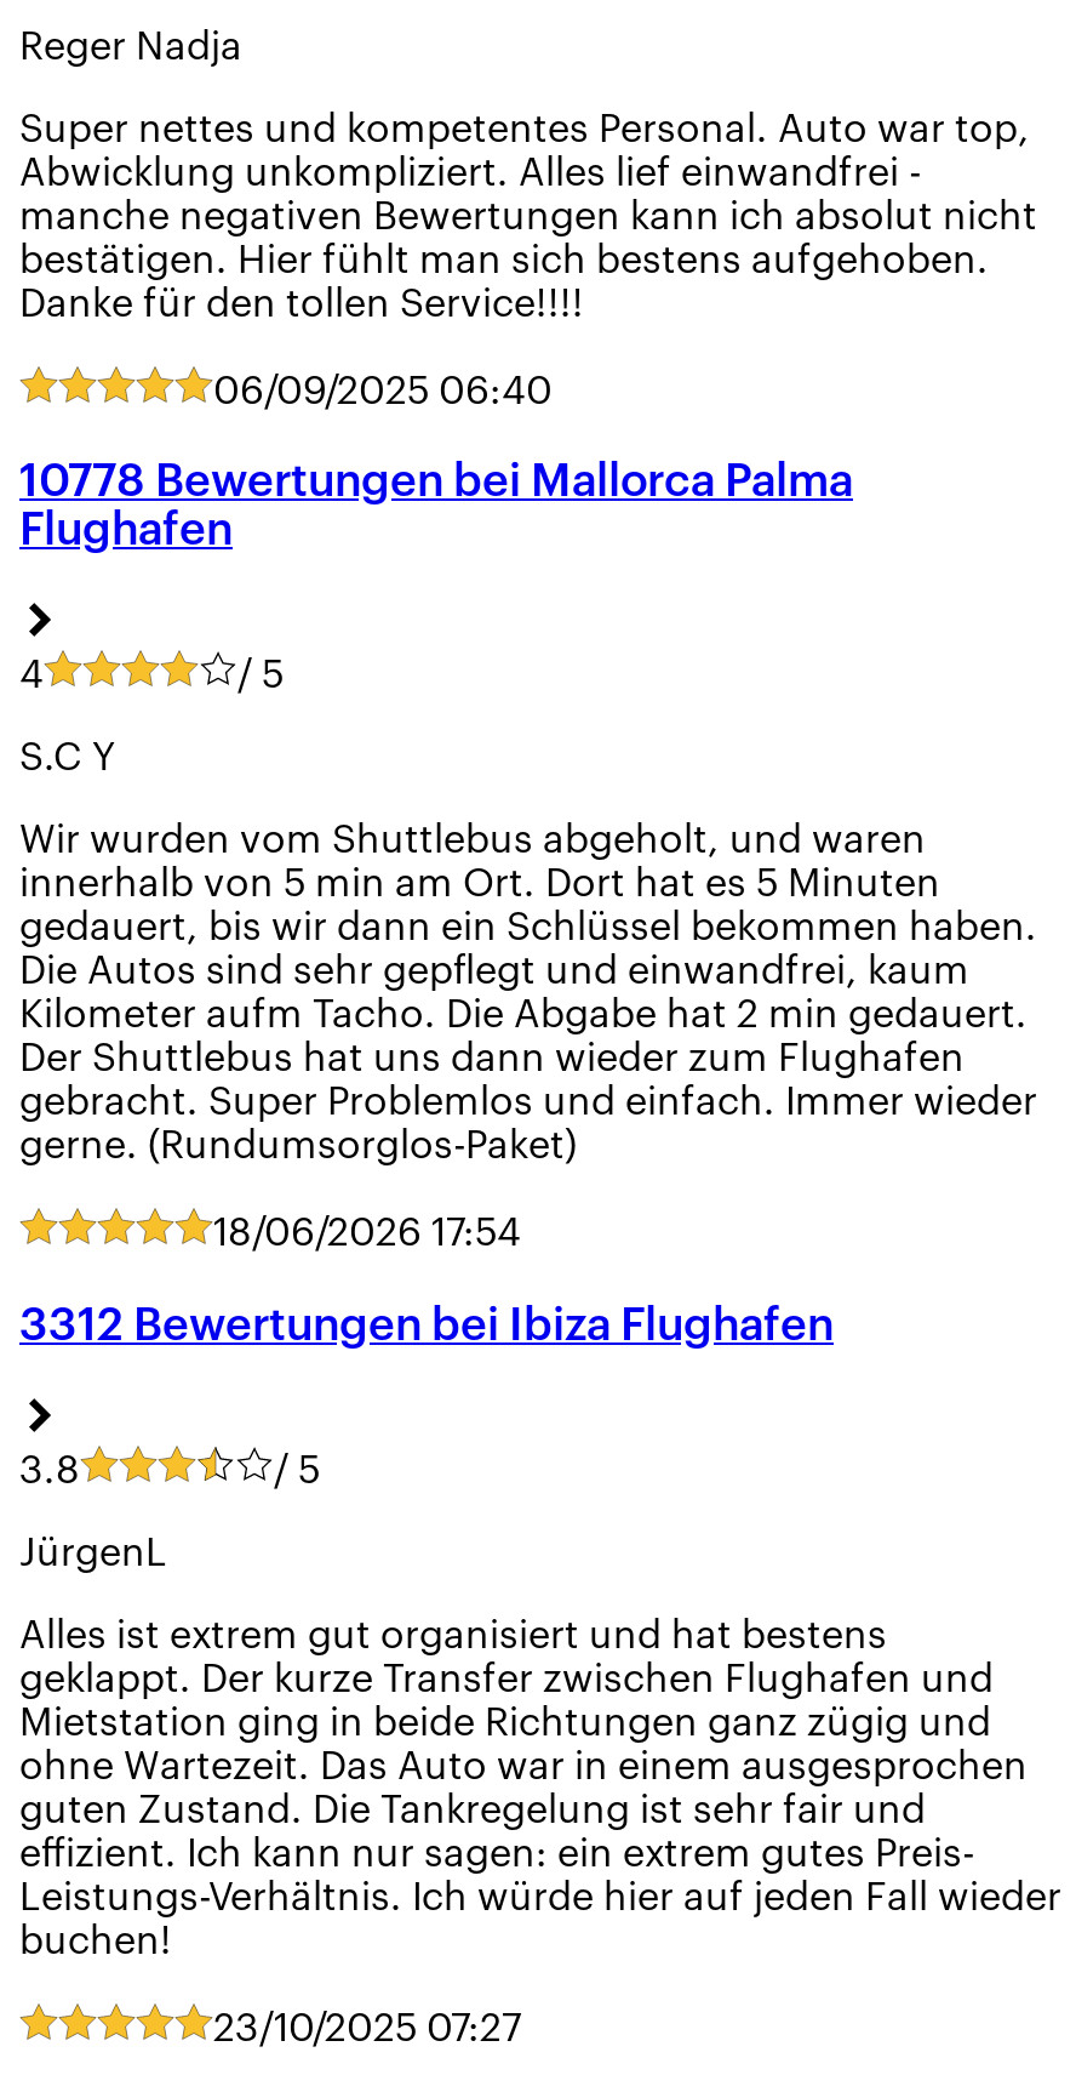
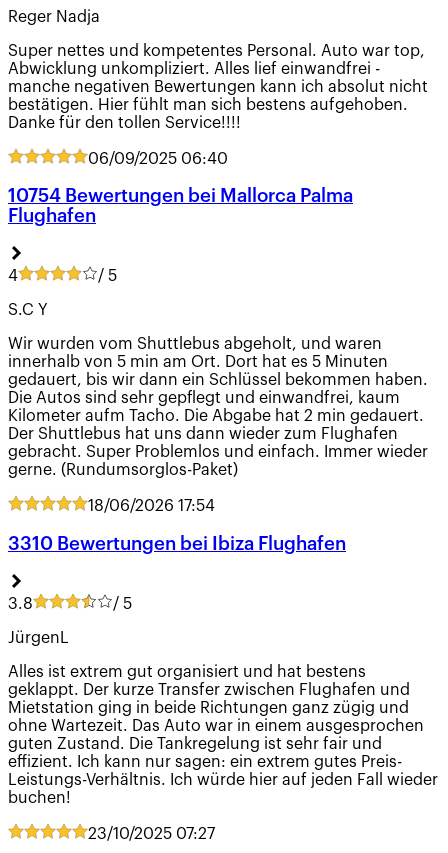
- 10778 Bewertungen bei Mallorca Palma
+ 10754 Bewertungen bei Mallorca Palma

- 3312 Bewertungen bei Ibiza Flughafen
+ 3310 Bewertungen bei Ibiza Flughafen
